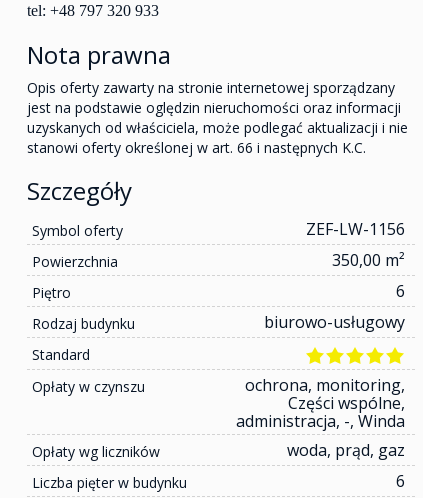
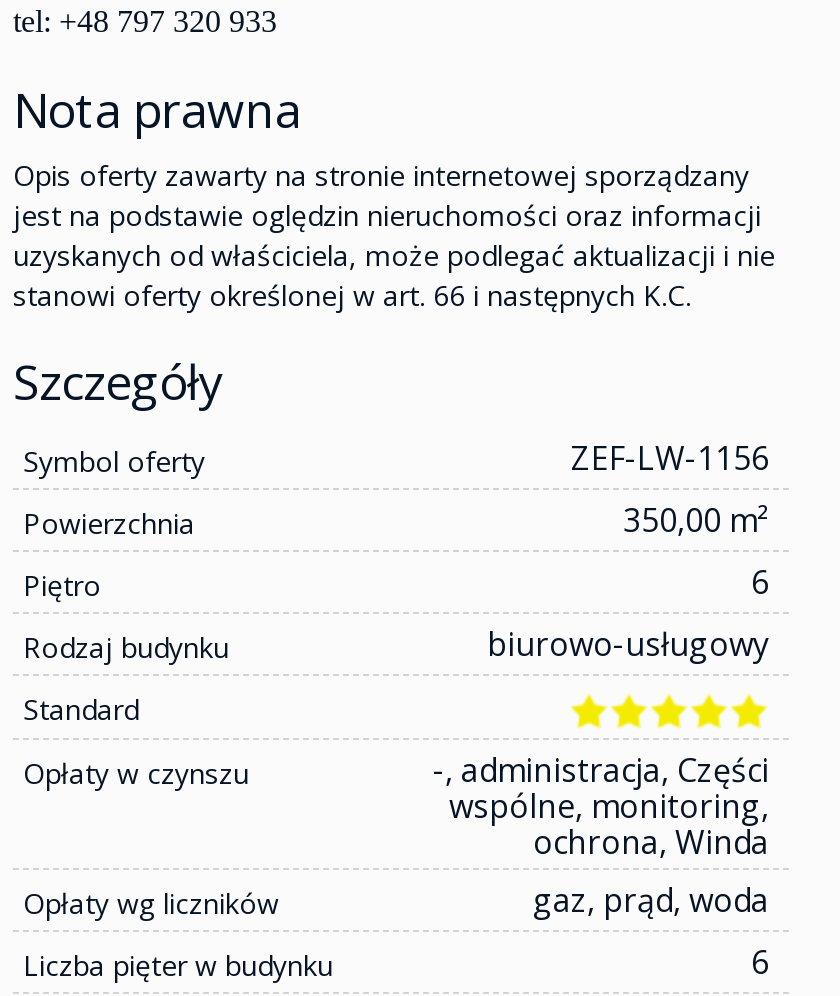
- ochrona, monitoring,
- Części wspólne,
- administracja, -, Winda
+ -, administracja, Części
+ wspólne, monitoring,
+ ochrona, Winda

- woda, prąd, gaz
+ gaz, prąd, woda
